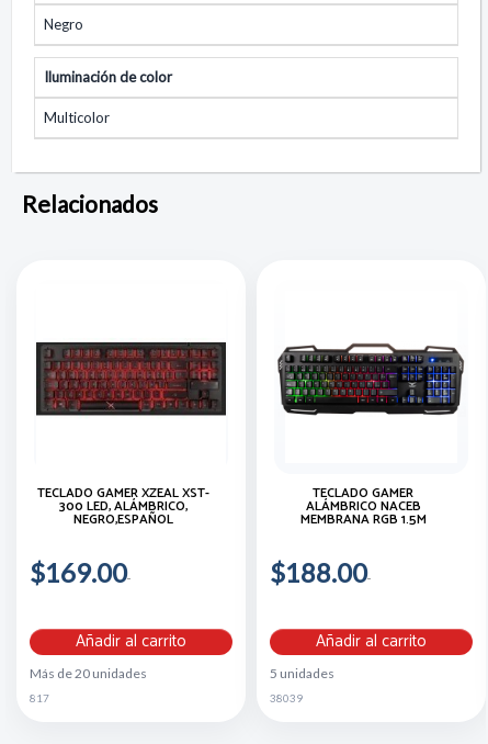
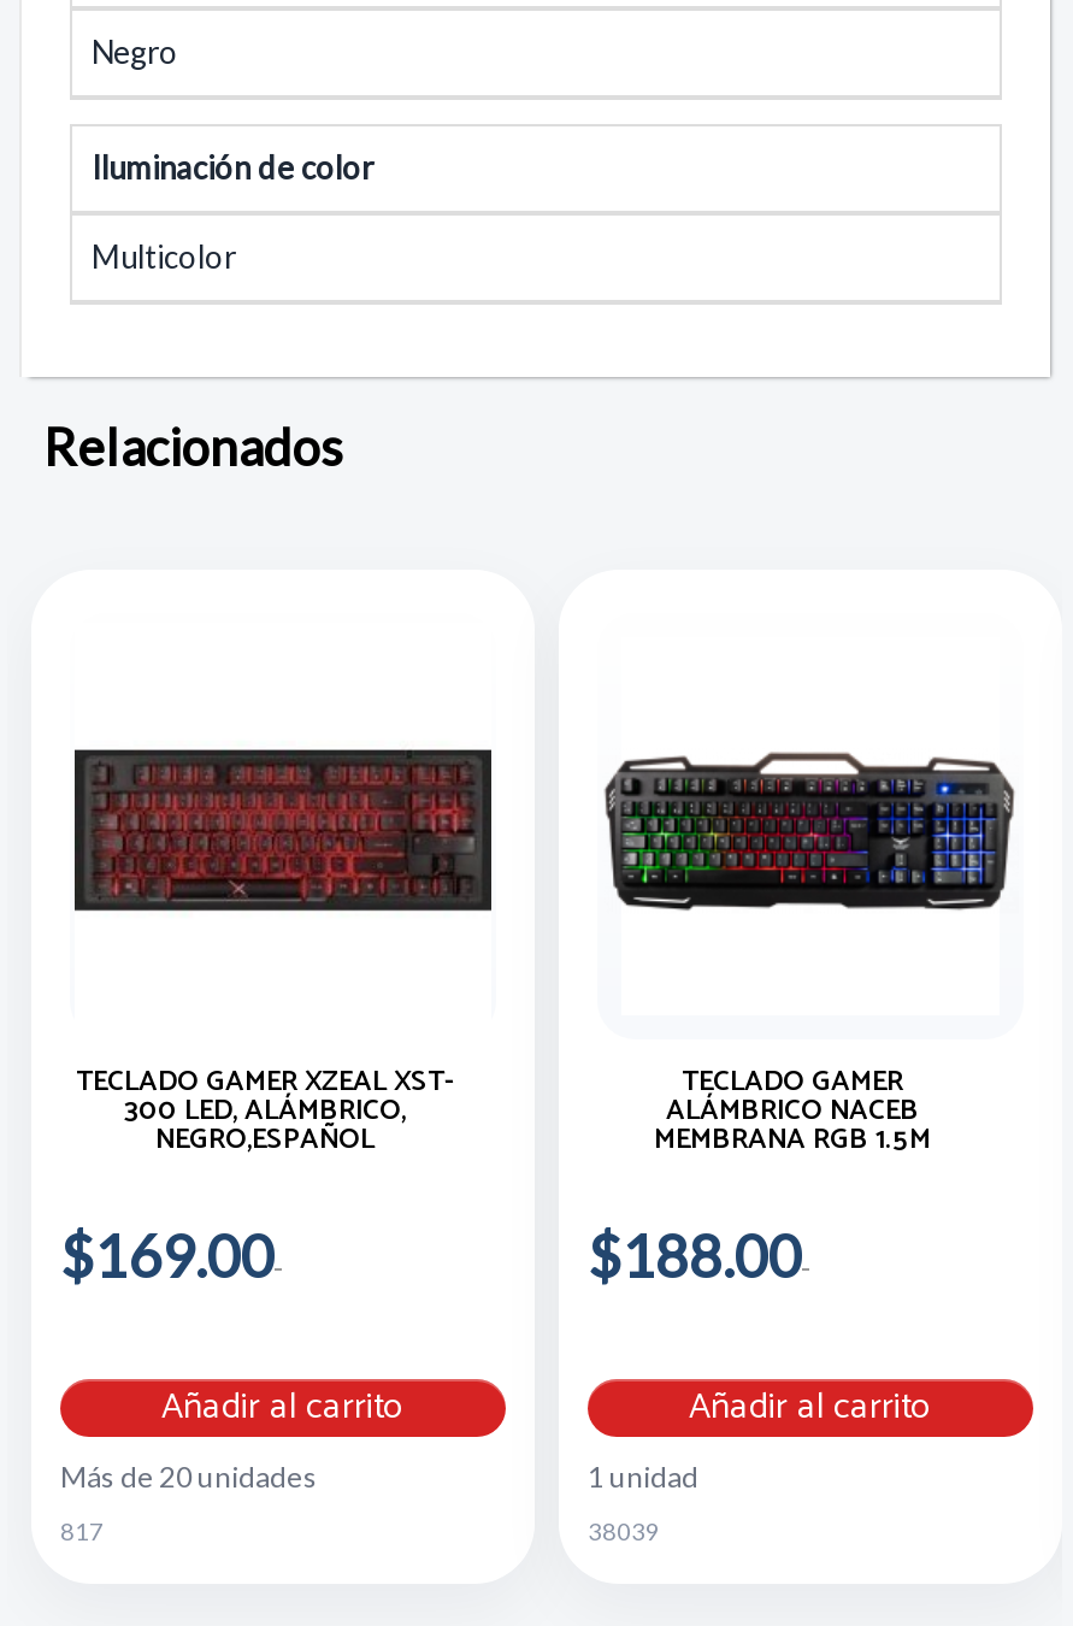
- 5 unidades
+ 1 unidad
